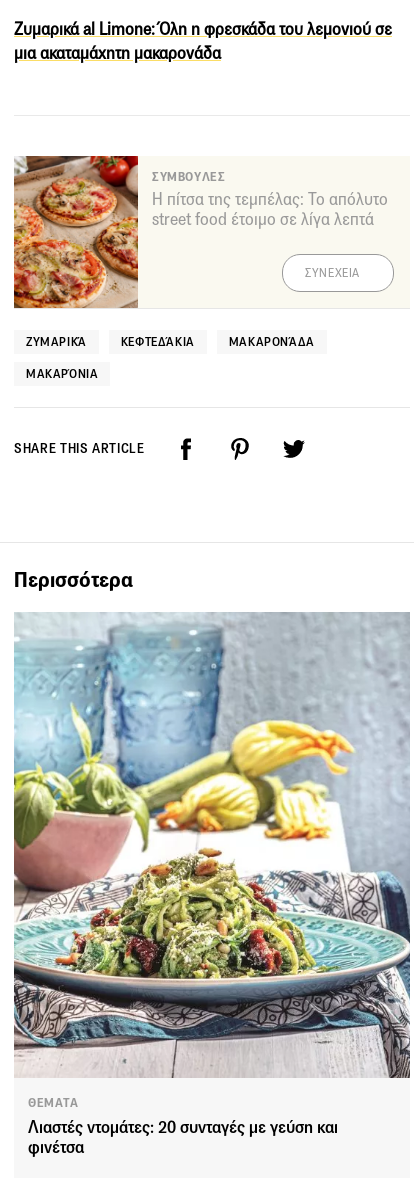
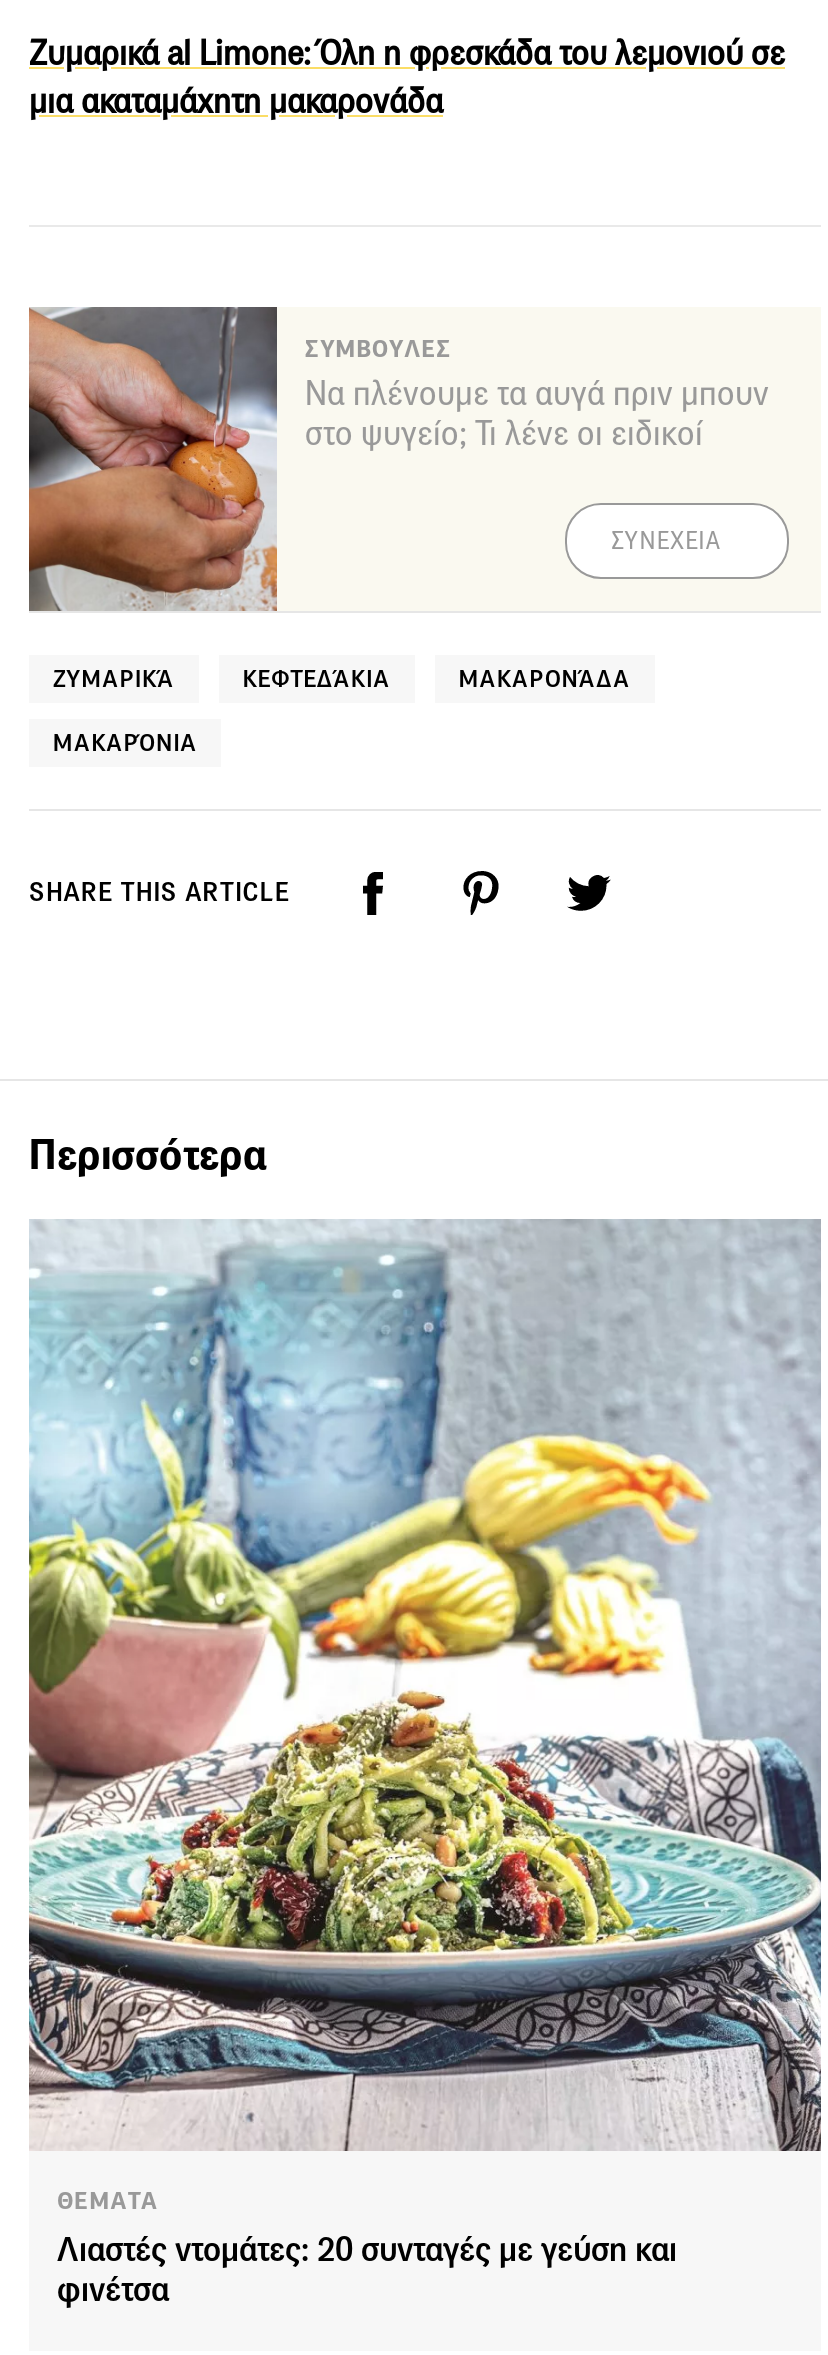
- [image]
- Η πίτσα της τεμπέλας: Το απόλυτο
- street food έτοιμο σε λίγα λεπτά
+ [image]
+ Να πλένουμε τα αυγά πριν μπουν
+ στο ψυγείο; Τι λένε οι ειδικοί
